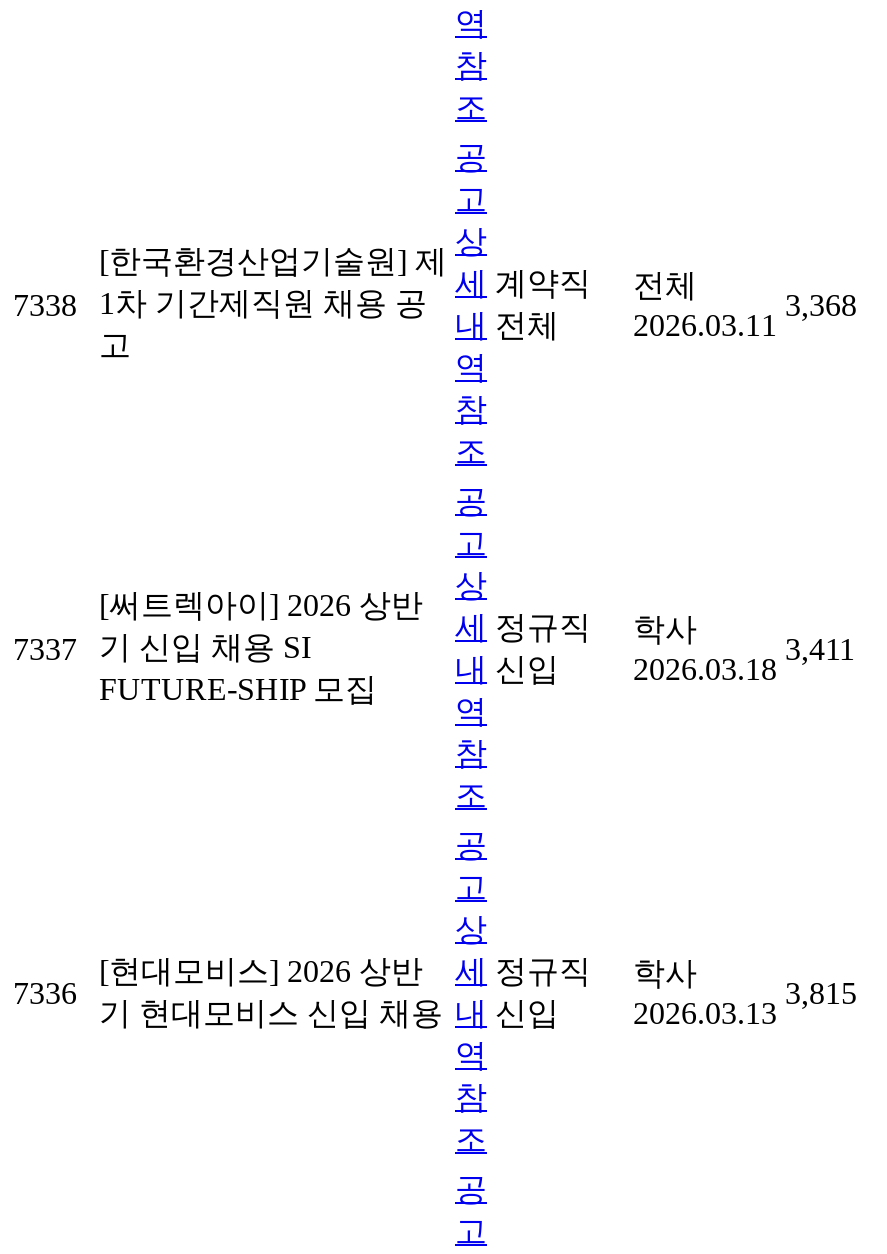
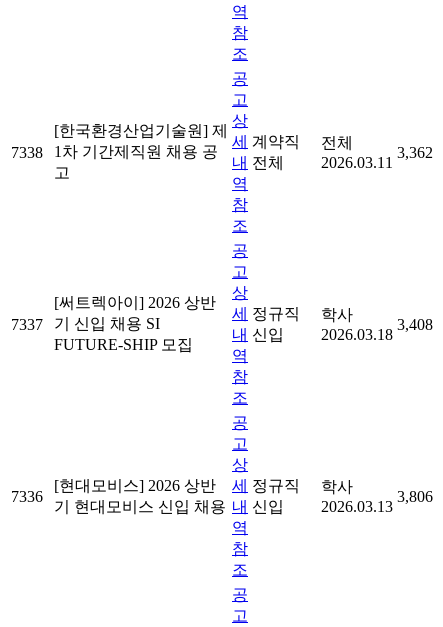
- 3,368
+ 3,362

- 3,411
+ 3,408

- 3,815
+ 3,806
